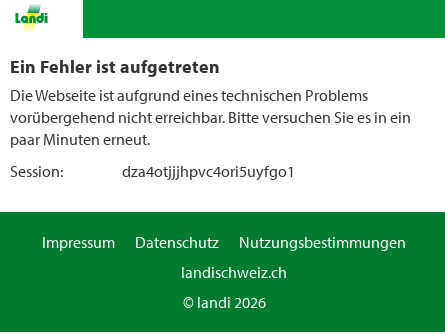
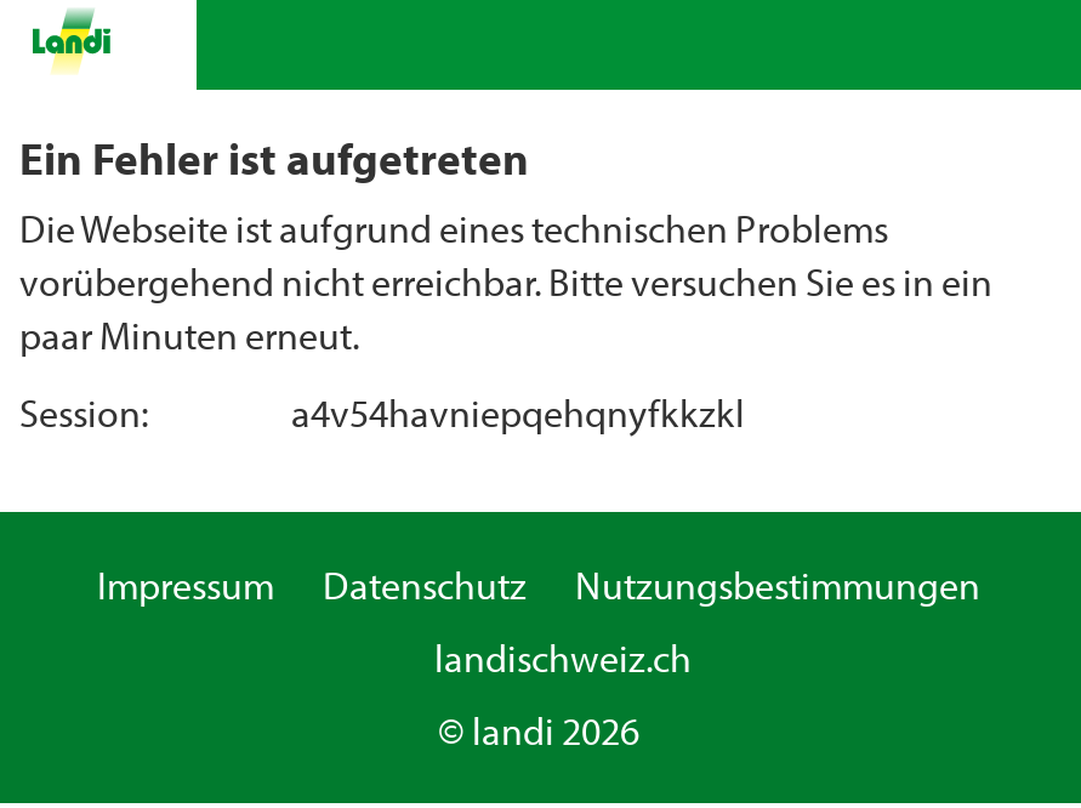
- dza4otjjjhpvc4ori5uyfgo1
+ a4v54havniepqehqnyfkkzkl
